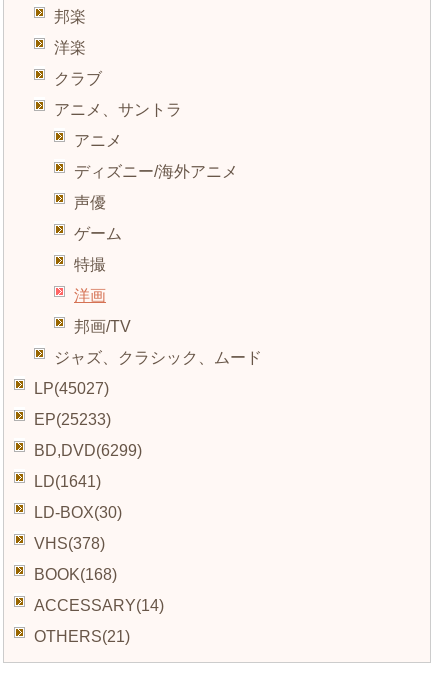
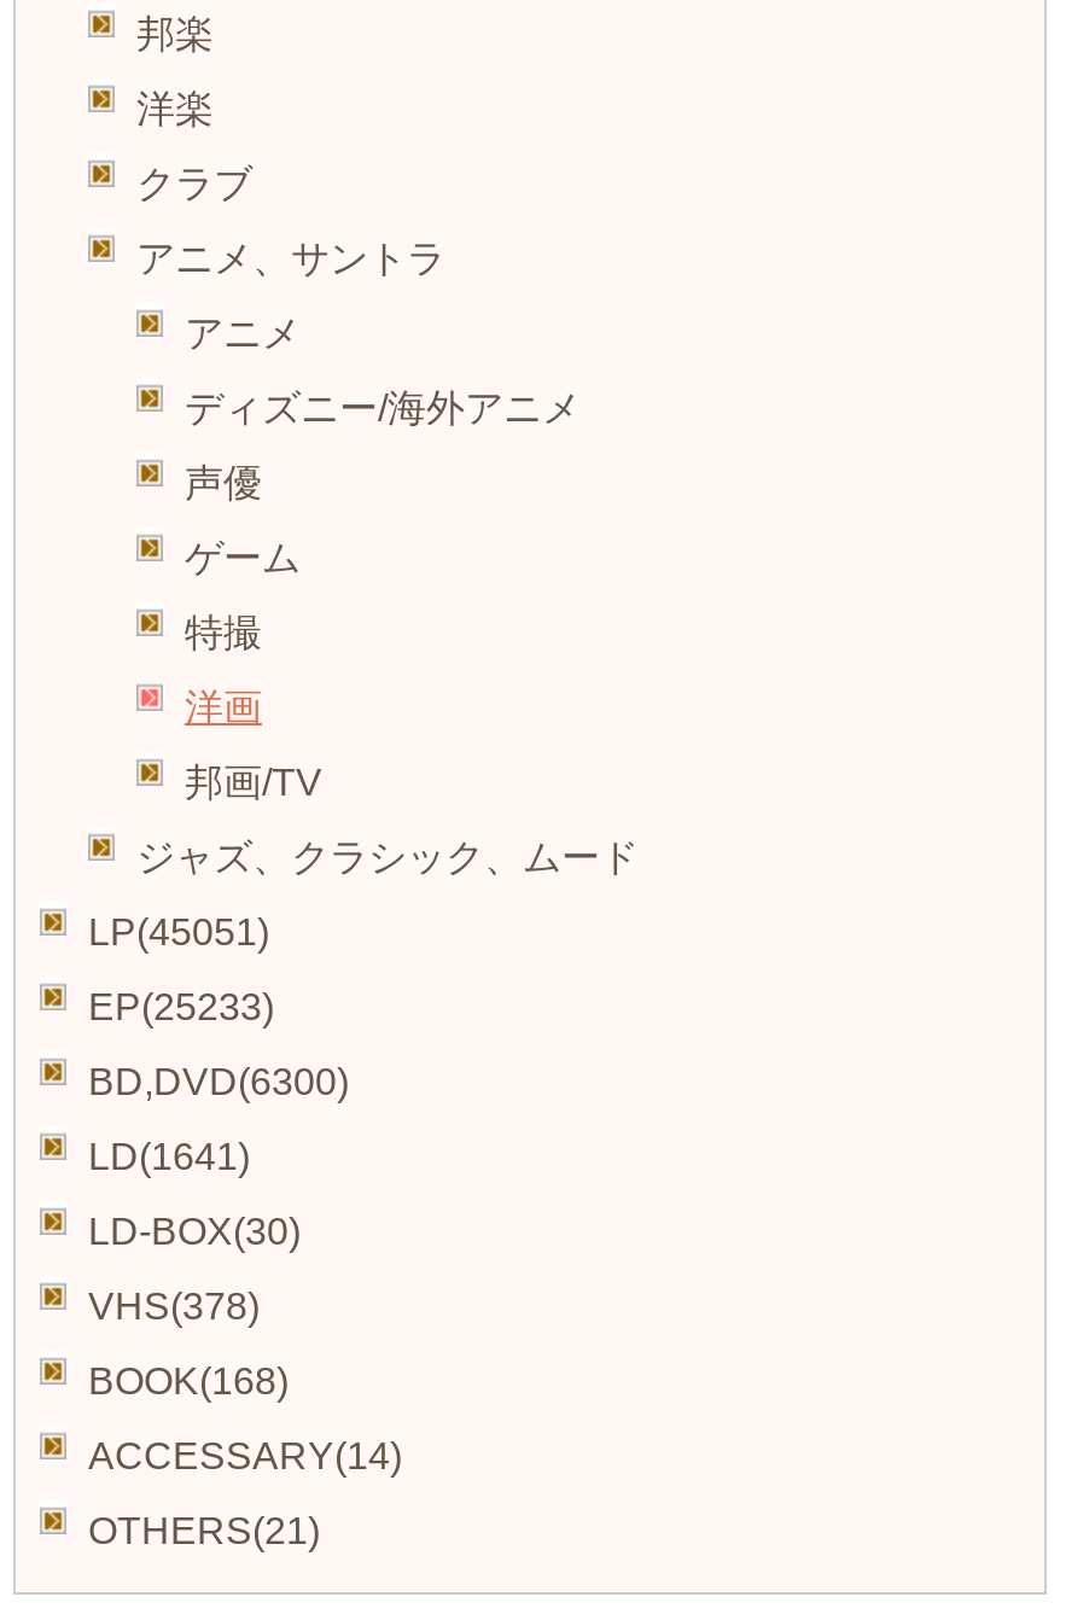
- LP(45027)
+ LP(45051)

- BD,DVD(6299)
+ BD,DVD(6300)
